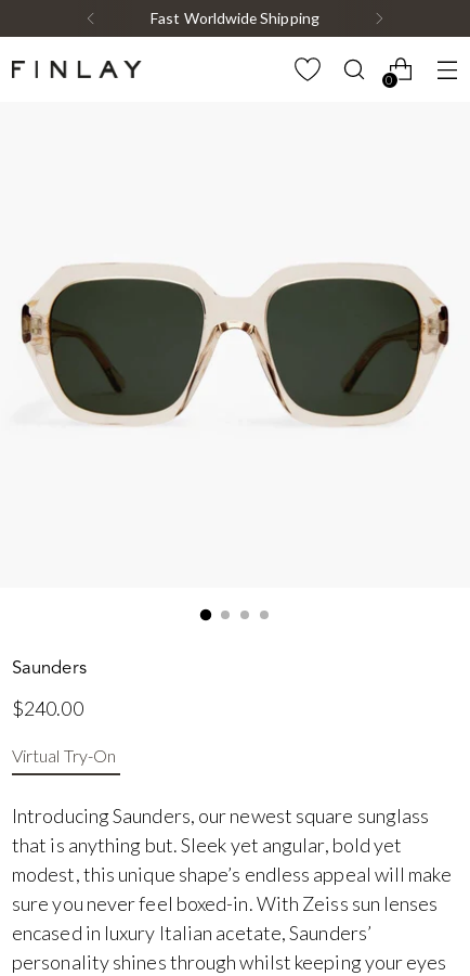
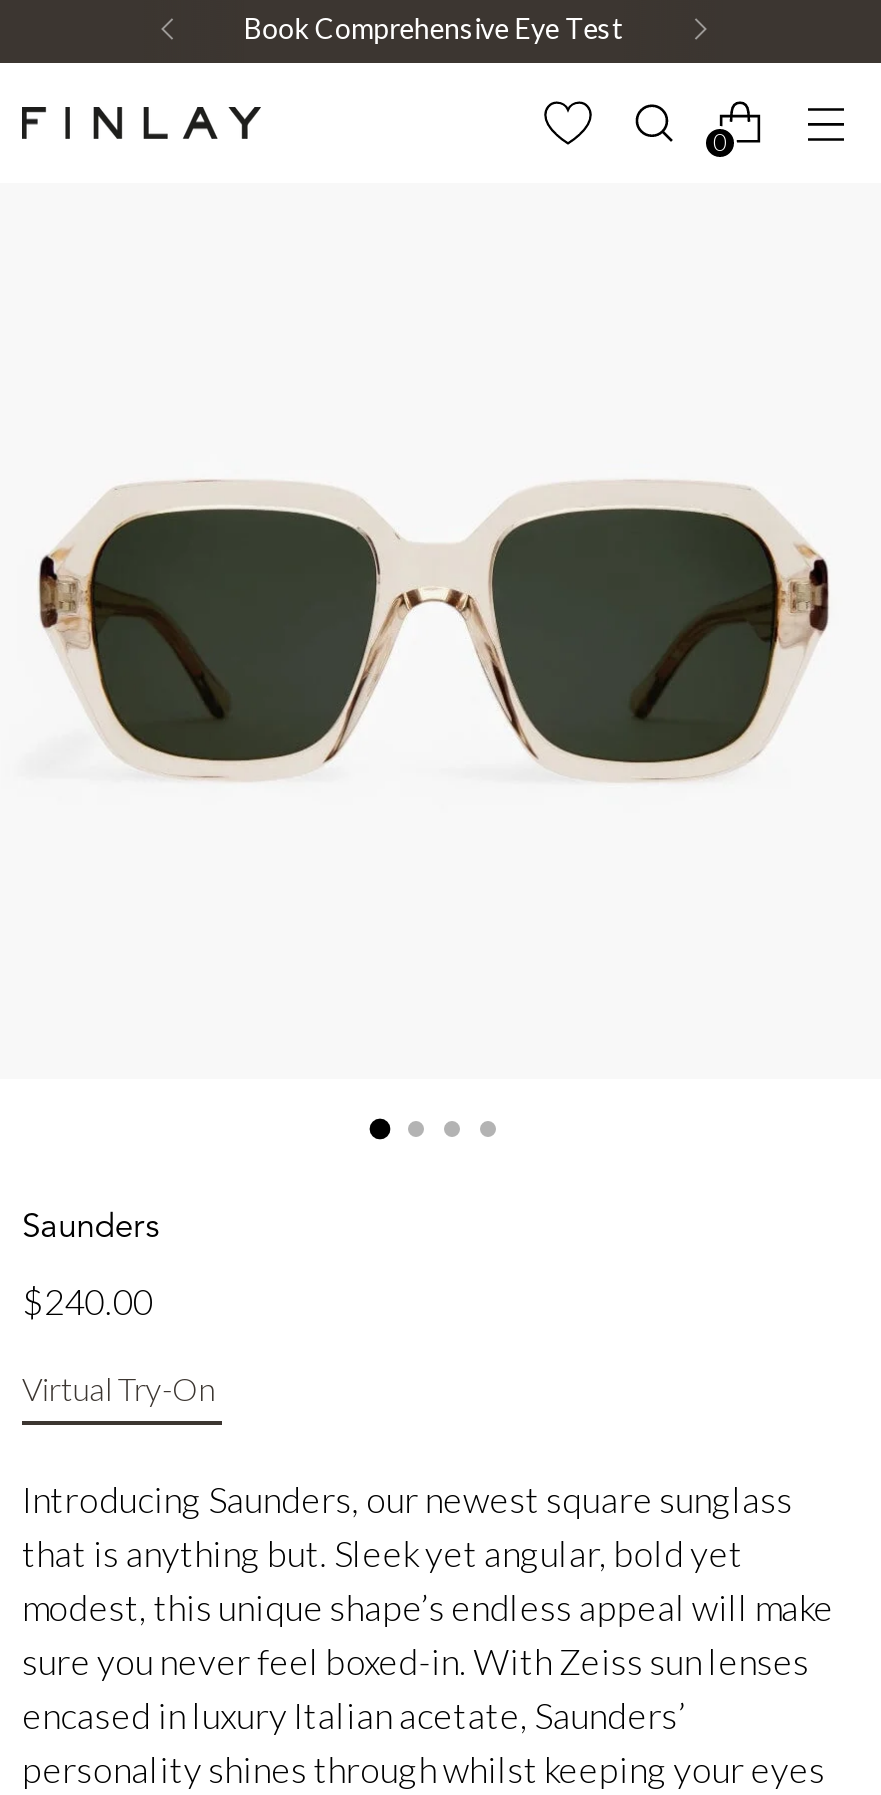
- Fast Worldwide Shipping
+ Book Comprehensive Eye Test
